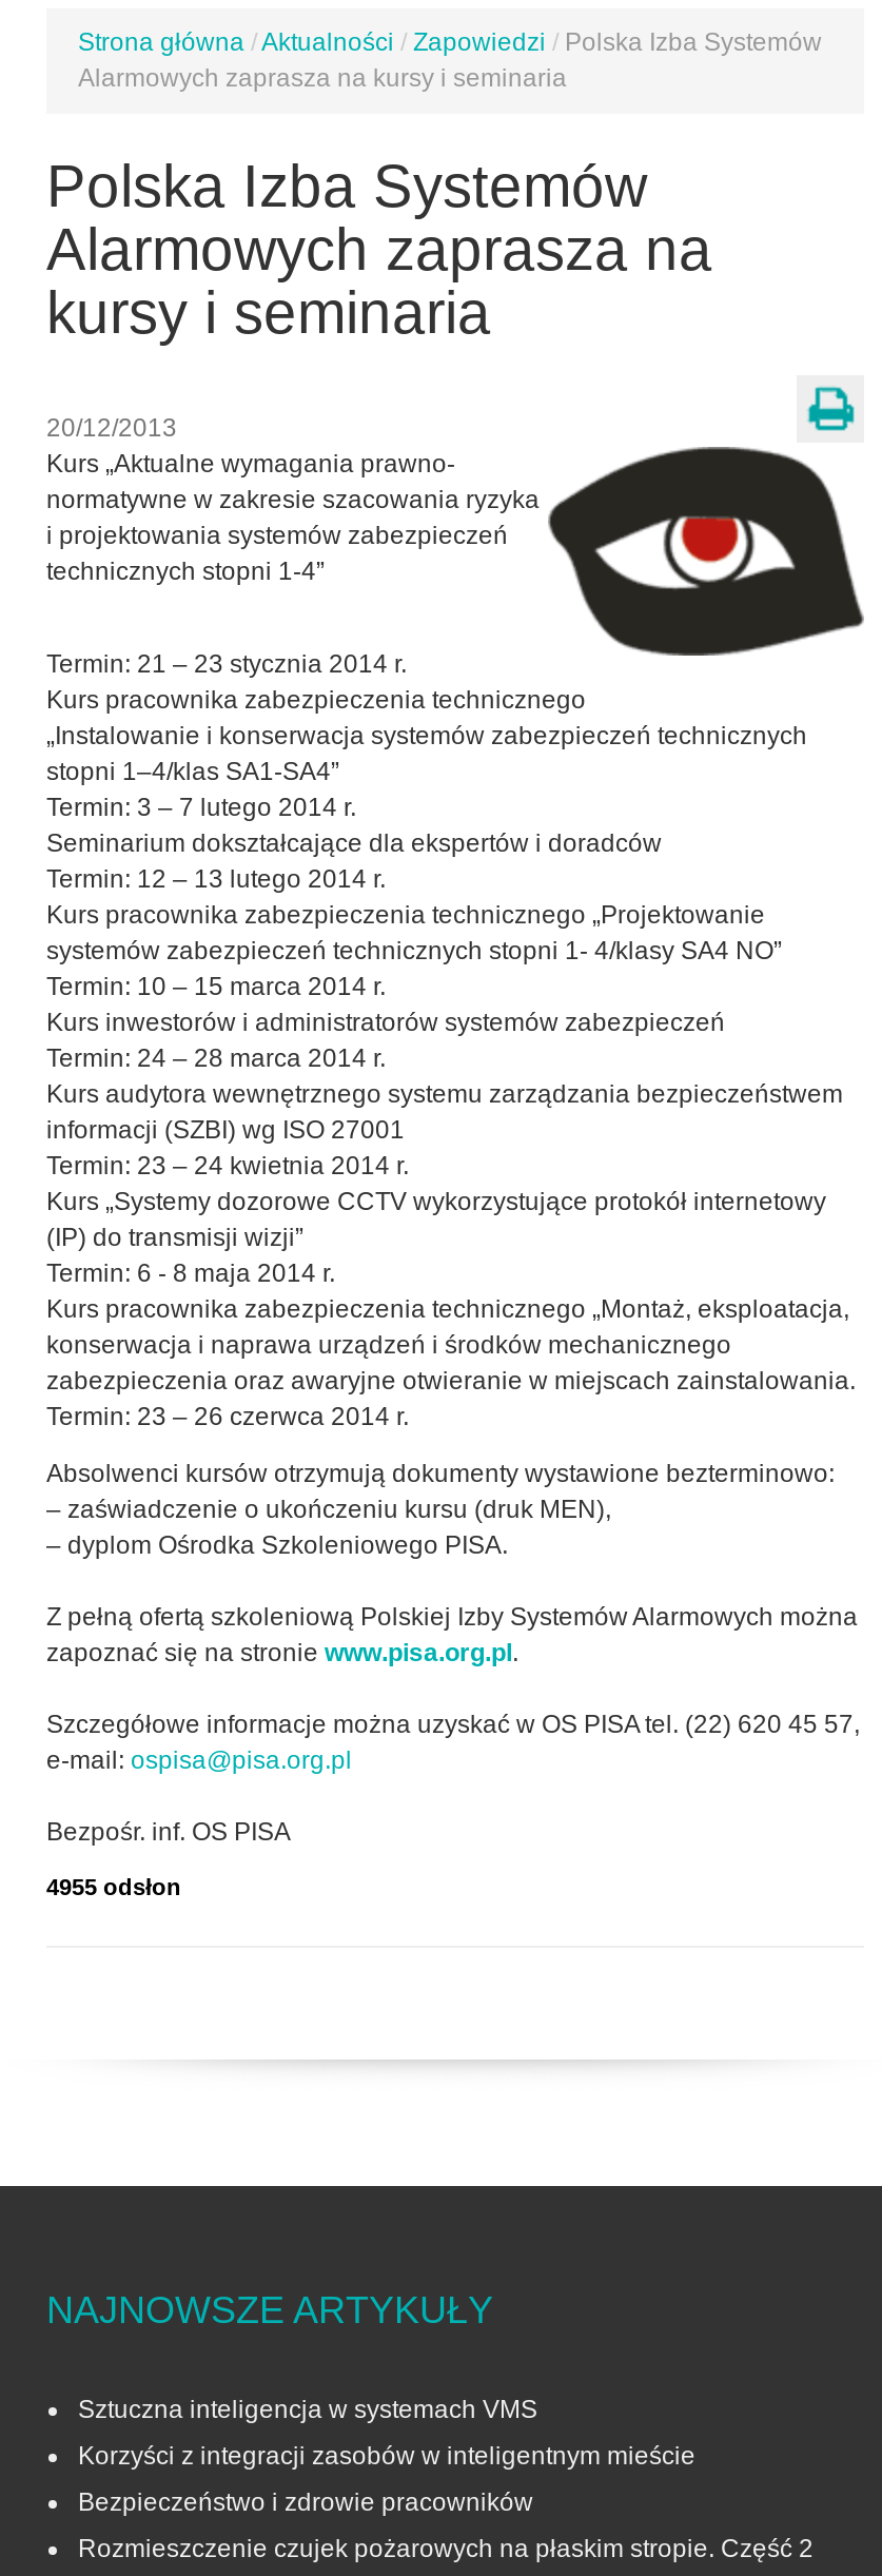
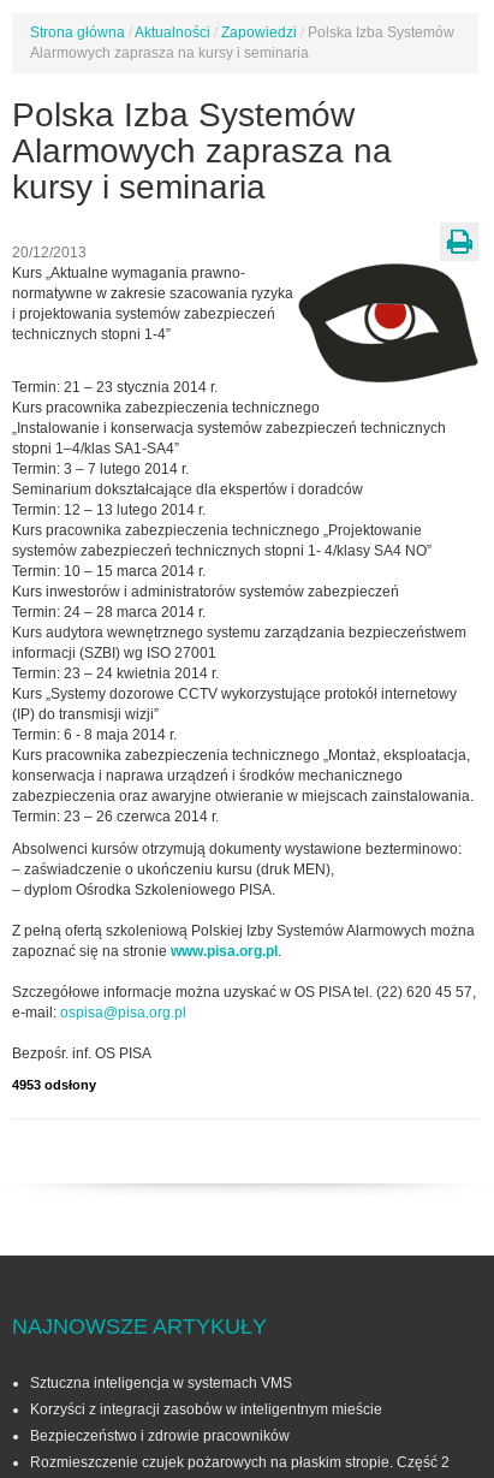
- 4955 odsłon
+ 4953 odsłony
